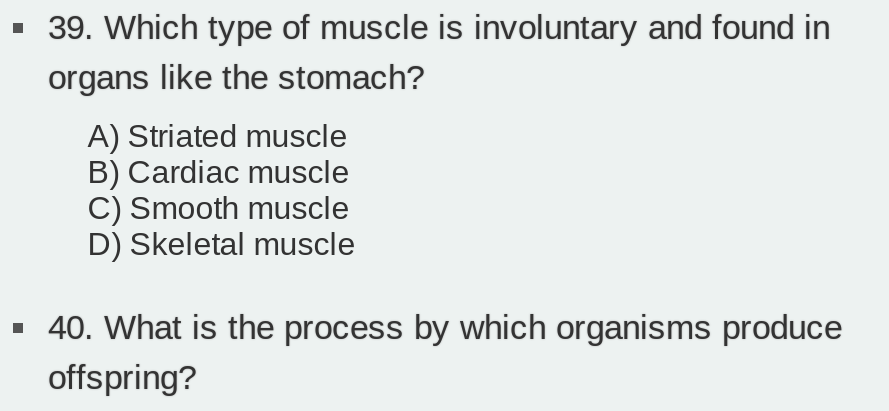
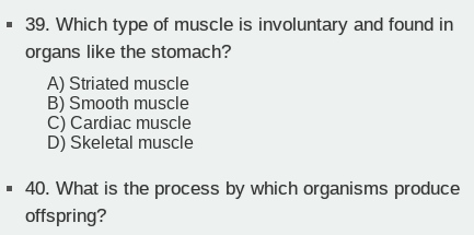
- B) Cardiac muscle
+ B) Smooth muscle

- C) Smooth muscle
+ C) Cardiac muscle
